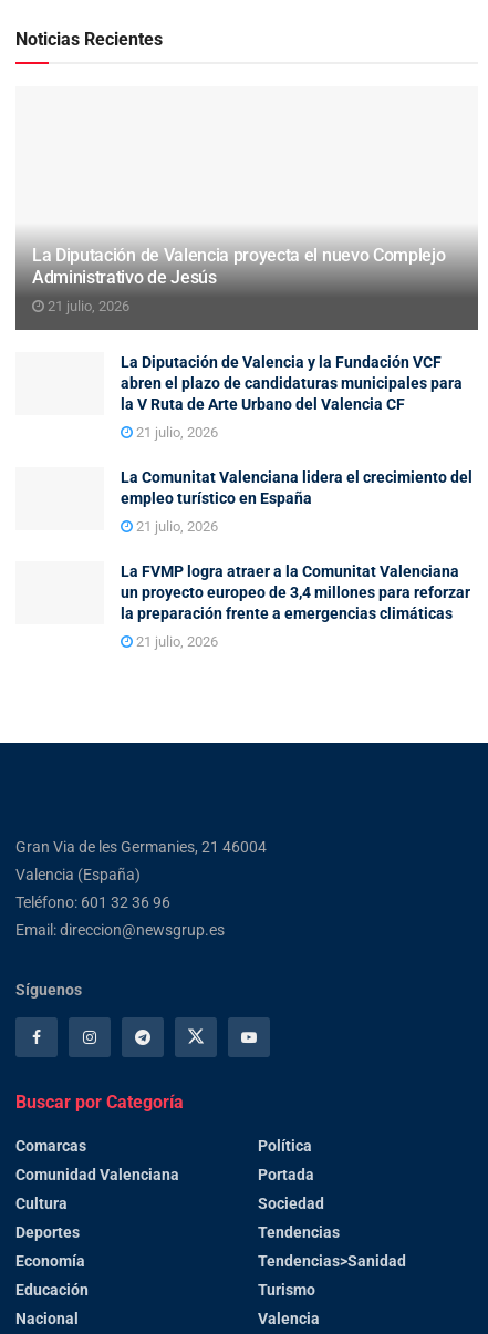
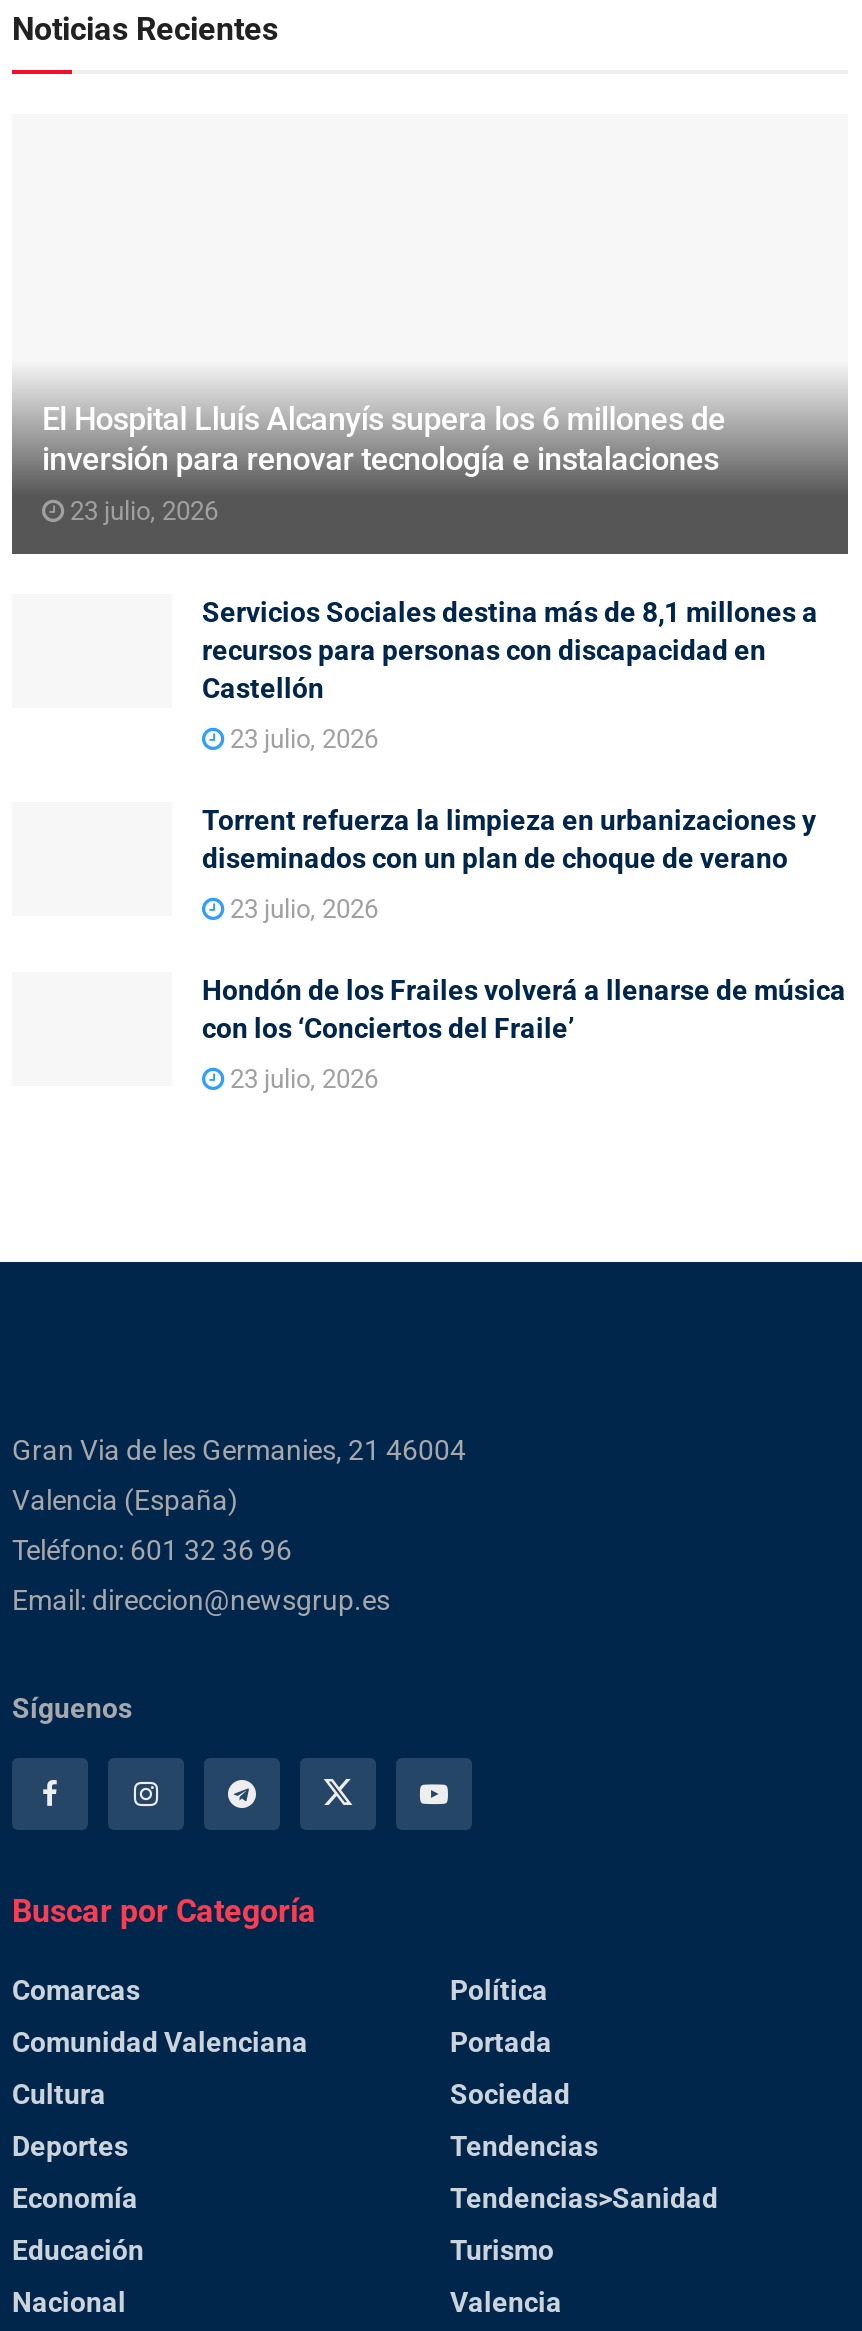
- La Diputación de Valencia proyecta el nuevo Complejo
- Administrativo de Jesús
+ El Hospital Lluís Alcanyís supera los 6 millones de
+ inversión para renovar tecnología e instalaciones

- 21 julio, 2026
+ 23 julio, 2026

- La Diputación de Valencia y la Fundación VCF
- abren el plazo de candidaturas municipales para
- la V Ruta de Arte Urbano del Valencia CF
+ Servicios Sociales destina más de 8,1 millones a
+ recursos para personas con discapacidad en
+ Castellón

- 21 julio, 2026
+ 23 julio, 2026

- La Comunitat Valenciana lidera el crecimiento del
- empleo turístico en España
+ Torrent refuerza la limpieza en urbanizaciones y
+ diseminados con un plan de choque de verano

- 21 julio, 2026
+ 23 julio, 2026

- La FVMP logra atraer a la Comunitat Valenciana
- un proyecto europeo de 3,4 millones para reforzar
- la preparación frente a emergencias climáticas
+ Hondón de los Frailes volverá a llenarse de música
+ con los ‘Conciertos del Fraile’

- 21 julio, 2026
+ 23 julio, 2026
